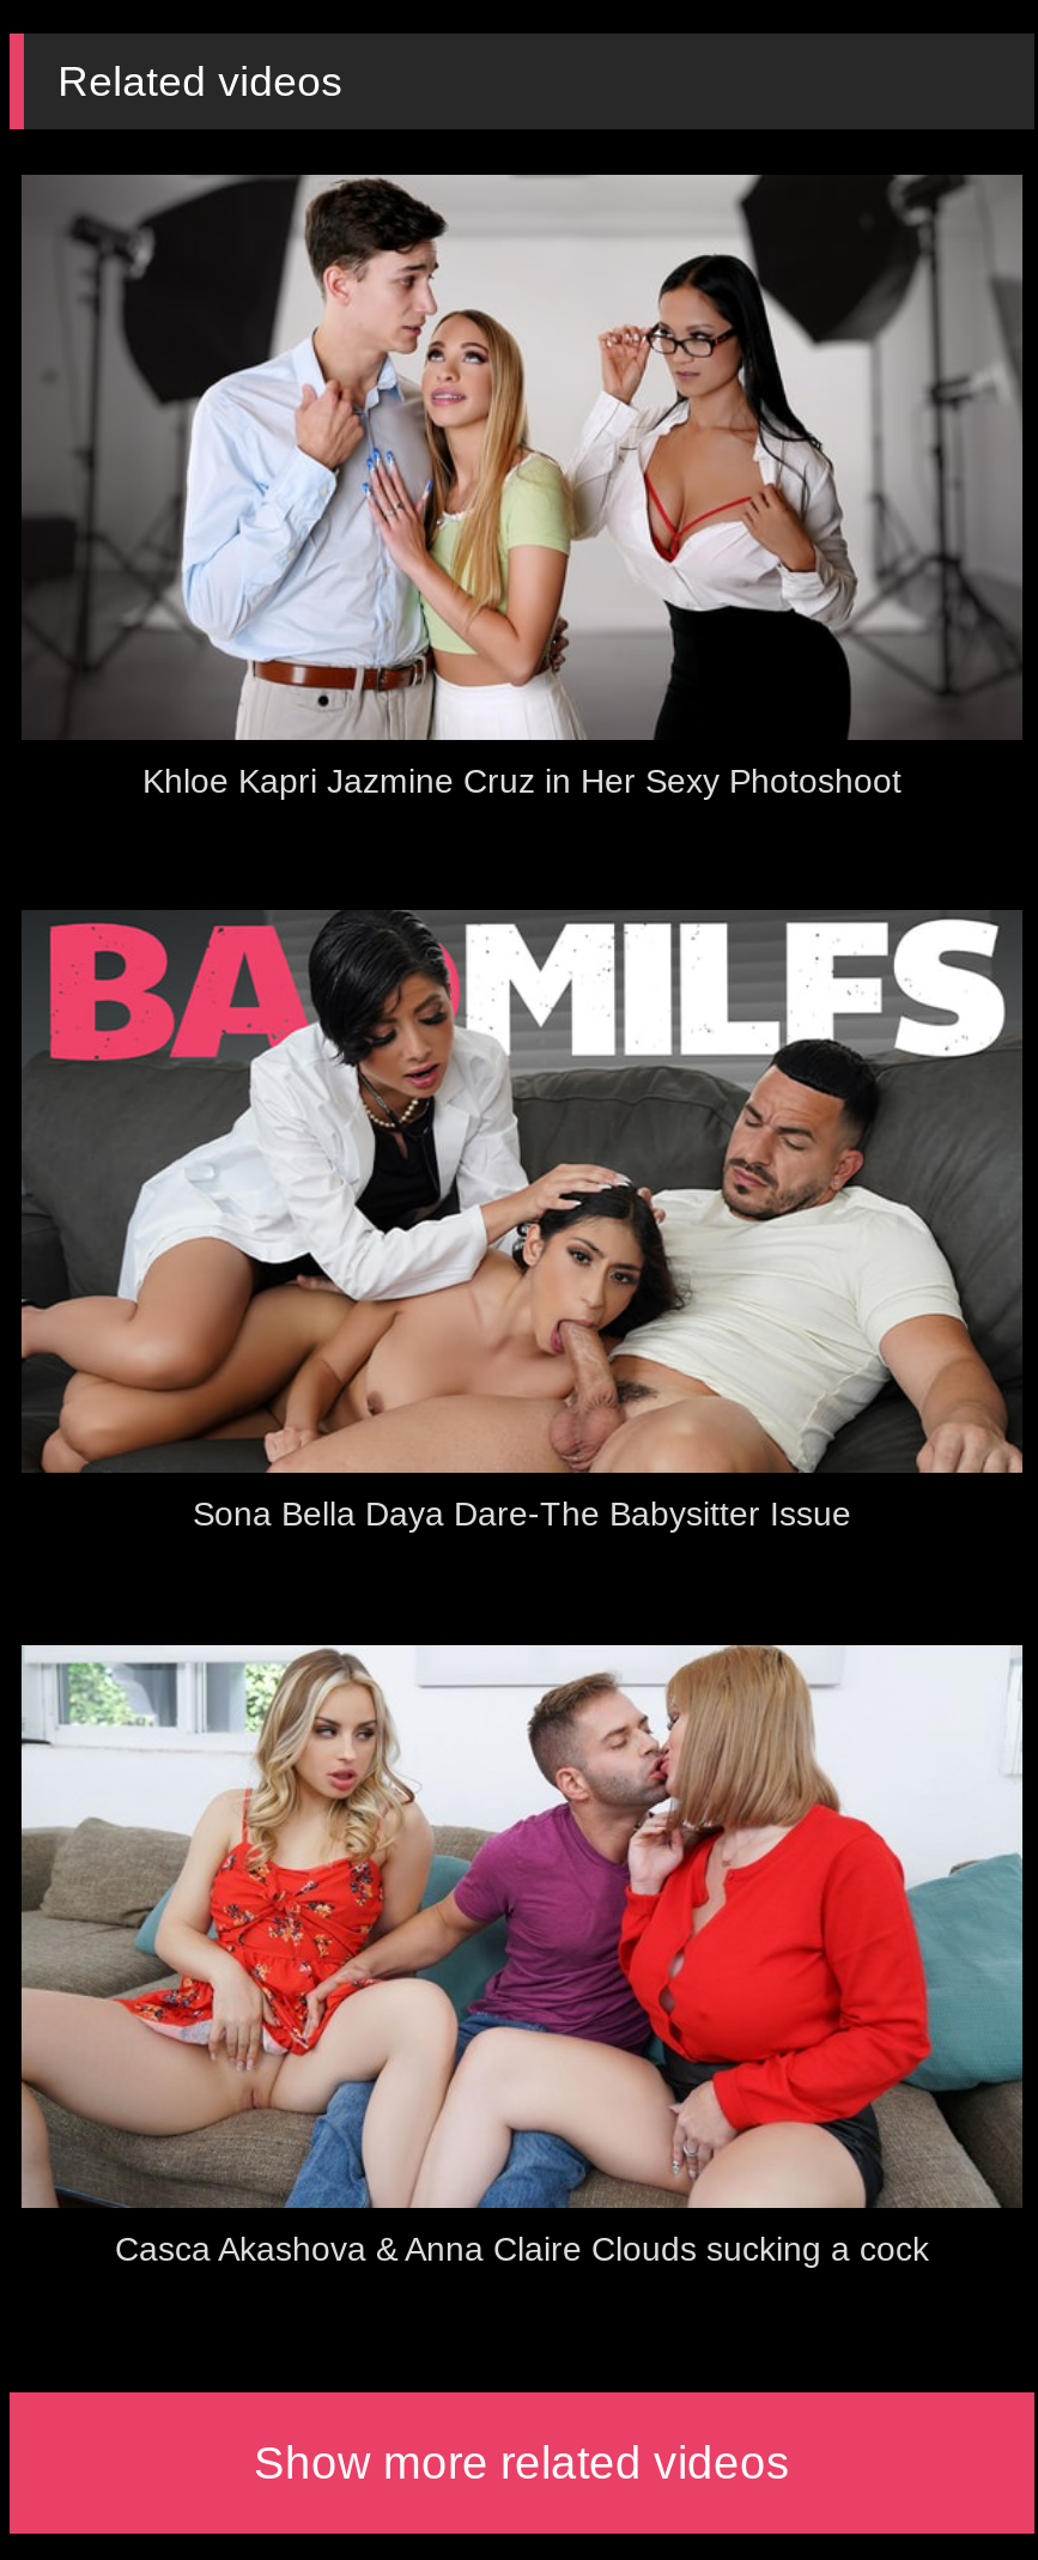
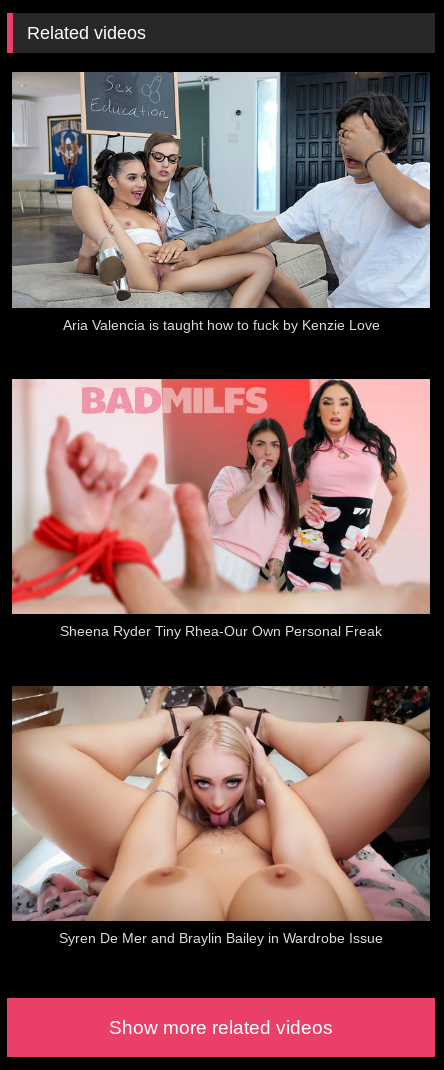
- [image]
- Khloe Kapri Jazmine Cruz in Her Sexy Photoshoot
+ [image]
+ Aria Valencia is taught how to fuck by Kenzie Love

- [image]
- Sona Bella Daya Dare-The Babysitter Issue
+ [image]
+ Sheena Ryder Tiny Rhea-Our Own Personal Freak

- [image]
- Casca Akashova & Anna Claire Clouds sucking a cock
+ [image]
+ Syren De Mer and Braylin Bailey in Wardrobe Issue
